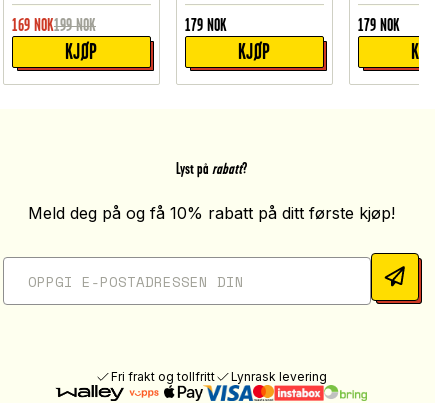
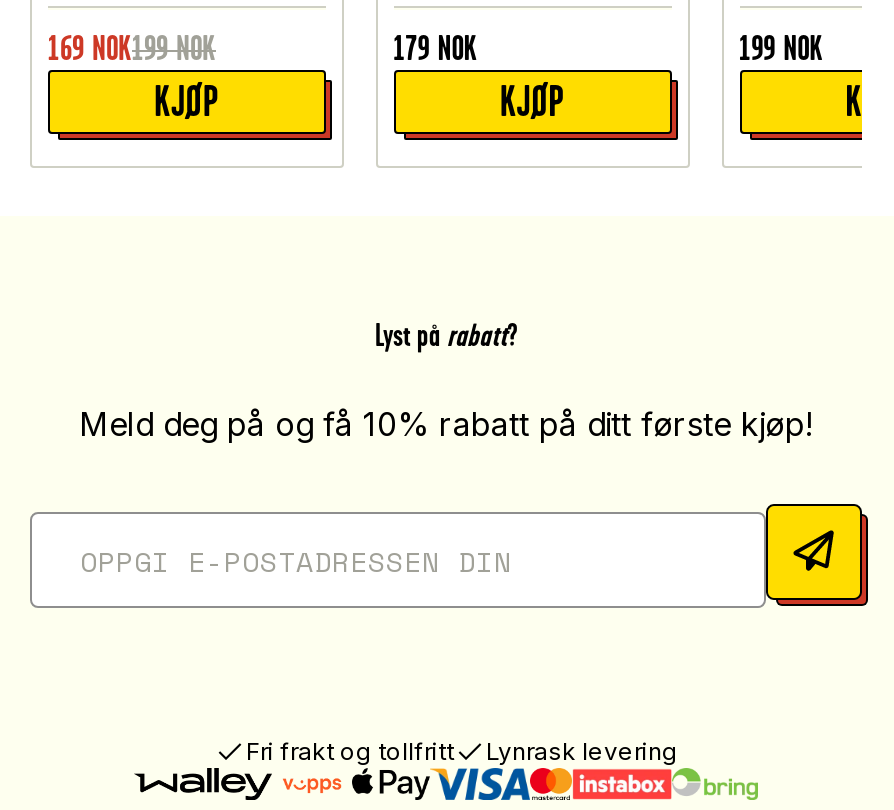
- 179 NOK
+ 199 NOK
